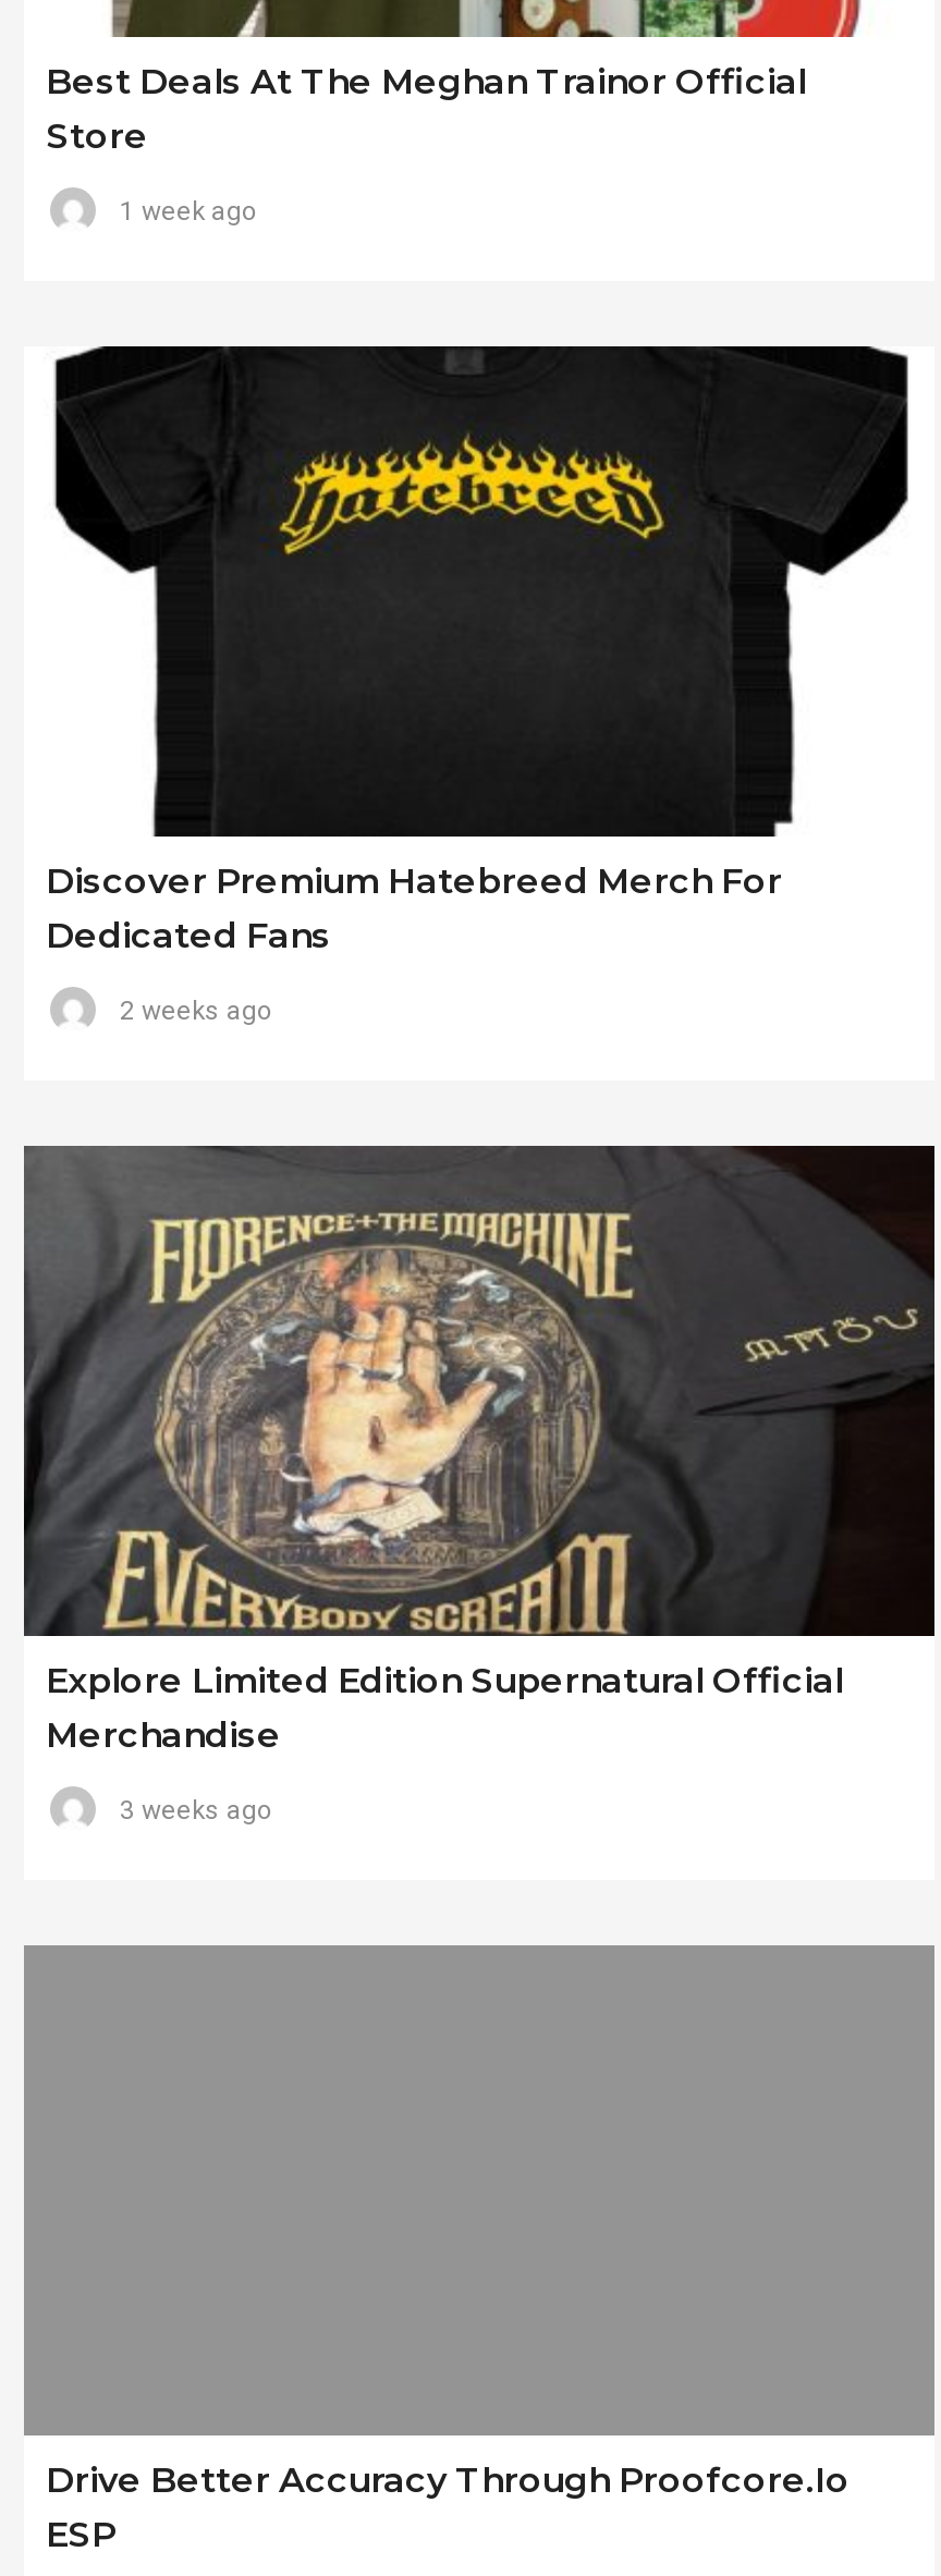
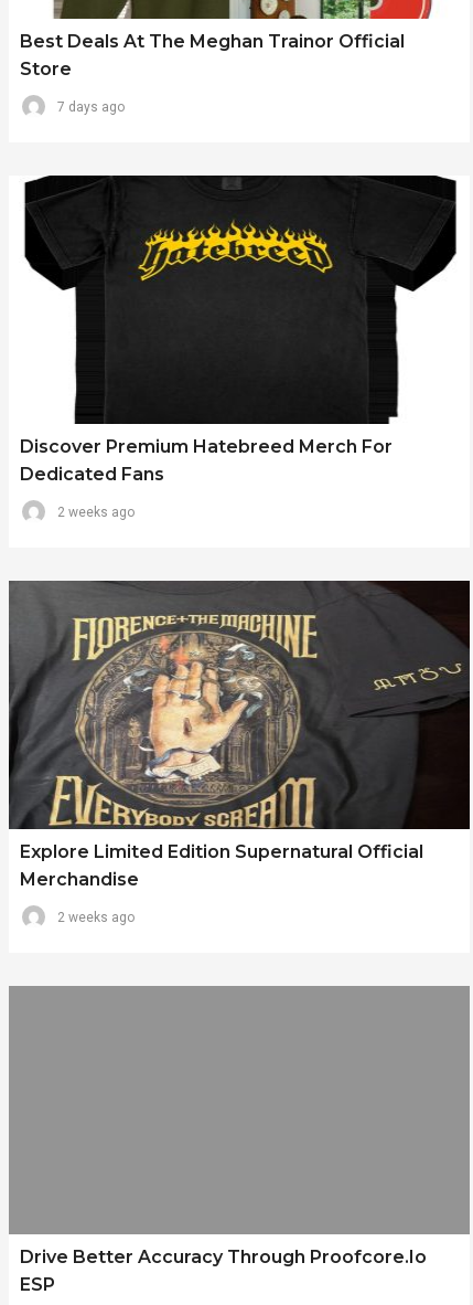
- 1 week ago
+ 7 days ago

- 3 weeks ago
+ 2 weeks ago
